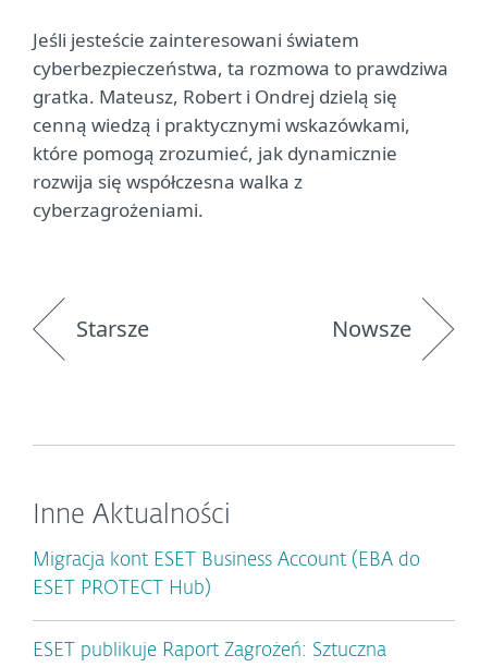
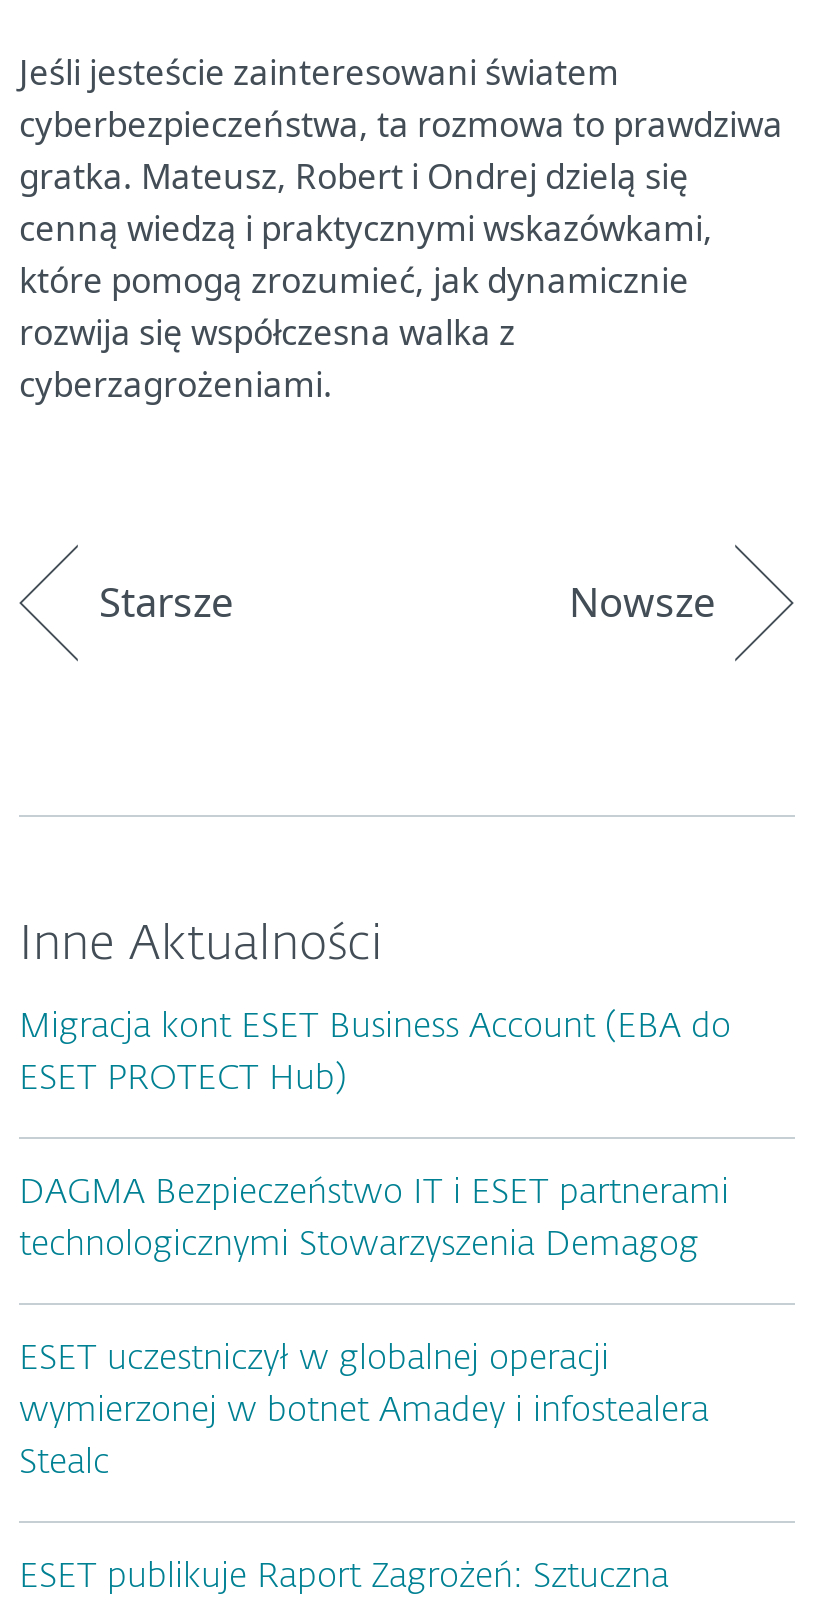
+ DAGMA Bezpieczeństwo IT i ESET partnerami
+ technologicznymi Stowarzyszenia Demagog
+ ESET uczestniczył w globalnej operacji
+ wymierzonej w botnet Amadey i infostealera
+ Stealc
